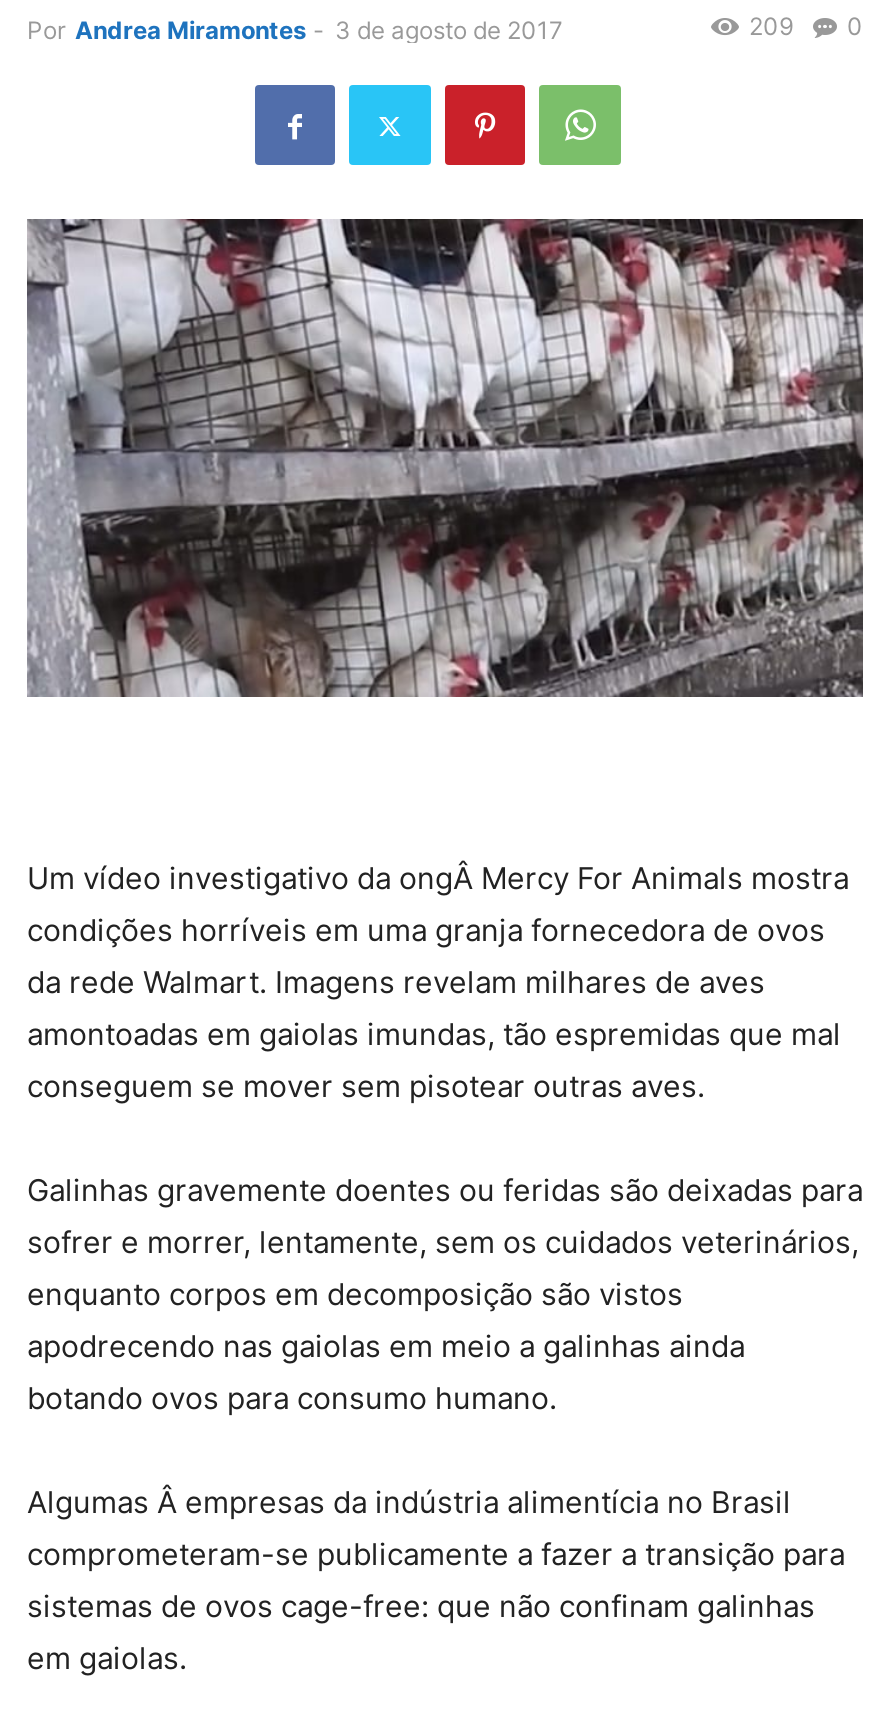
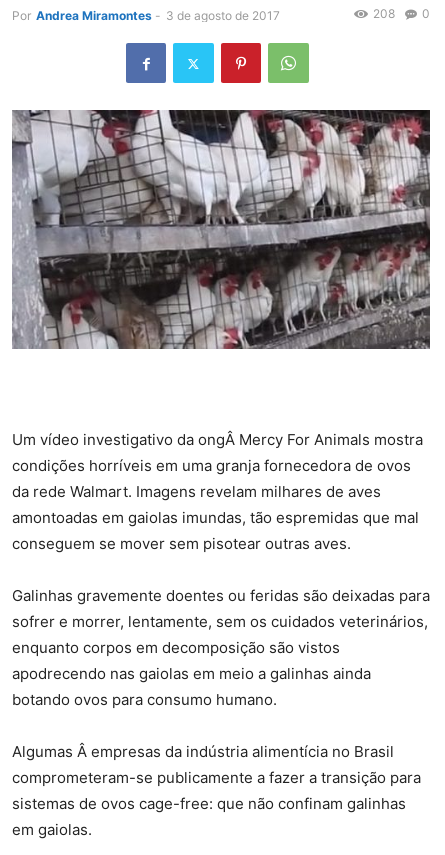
- 209 0
+ 208 0
